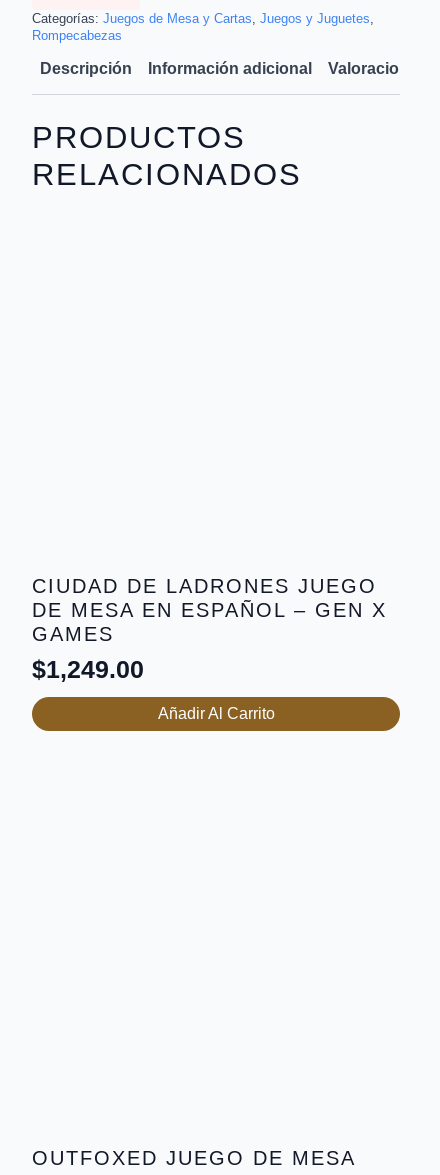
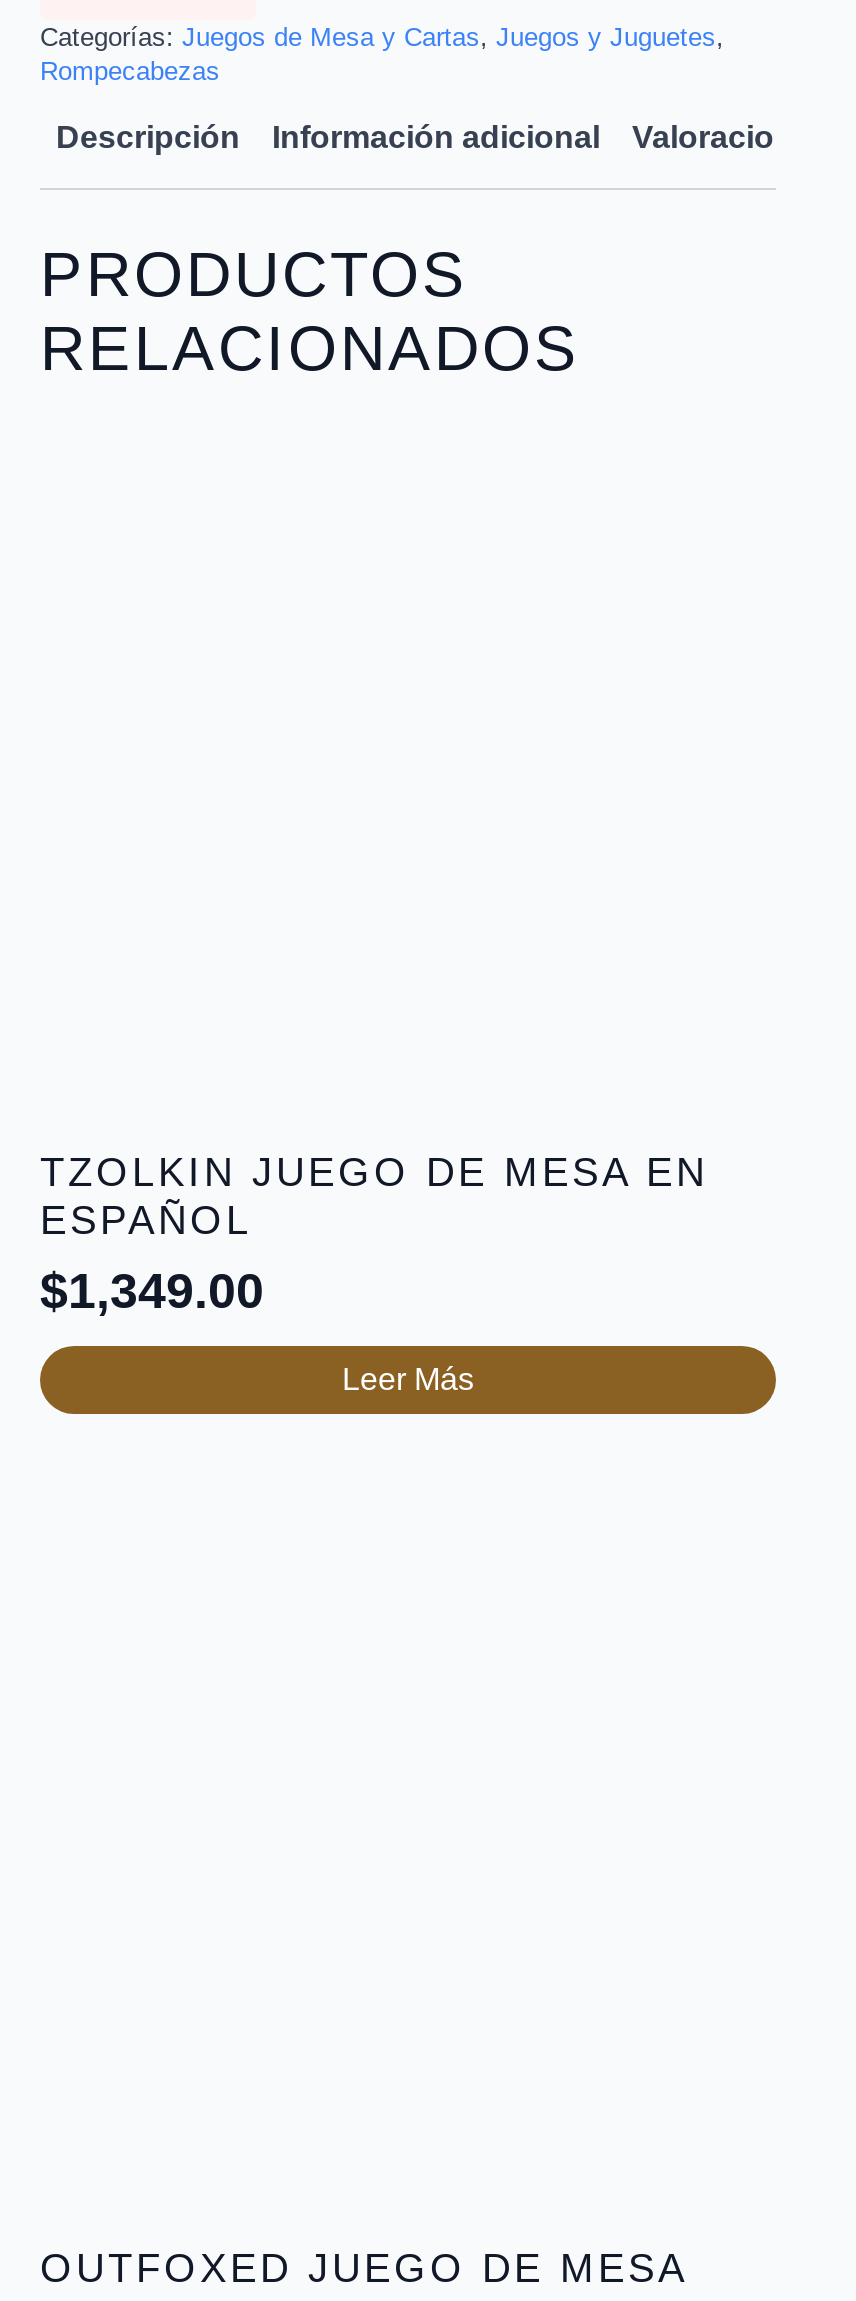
- CIUDAD DE LADRONES JUEGO
- DE MESA EN ESPAÑOL – GEN X
- GAMES
- $1,249.00
+ TZOLKIN JUEGO DE MESA EN
+ ESPAÑOL
+ $1,349.00

- Añadir Al Carrito
+ Leer Más
